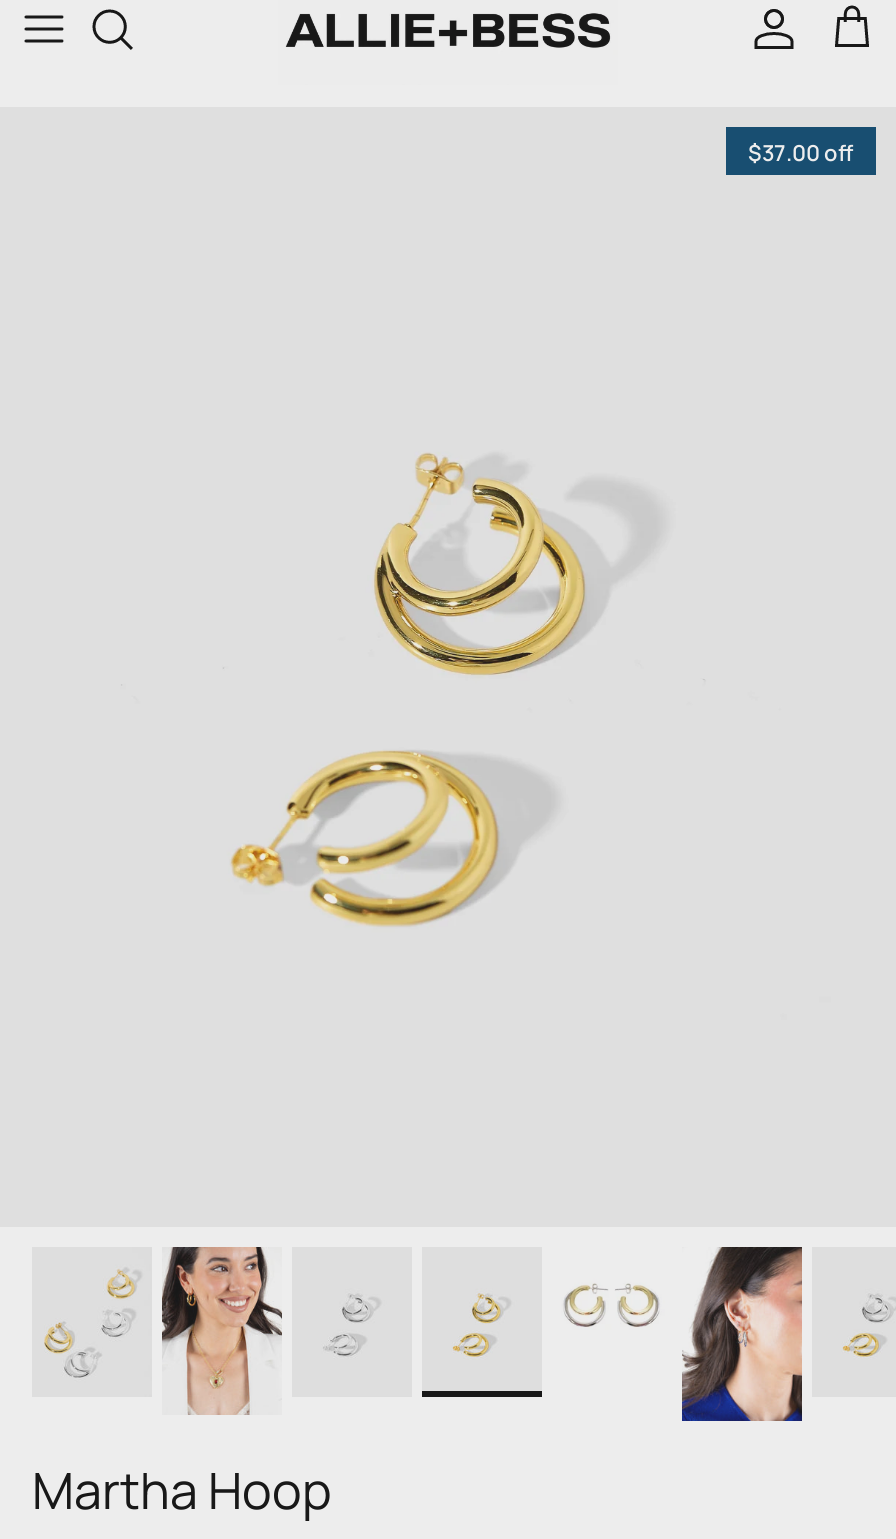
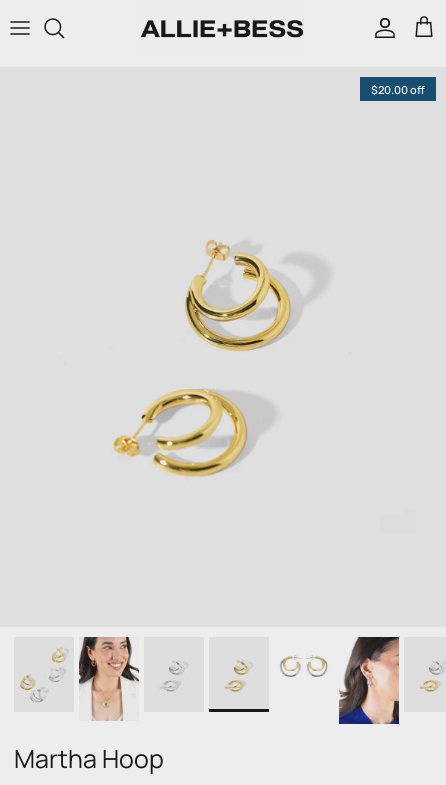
- $37.00 off
+ $20.00 off
